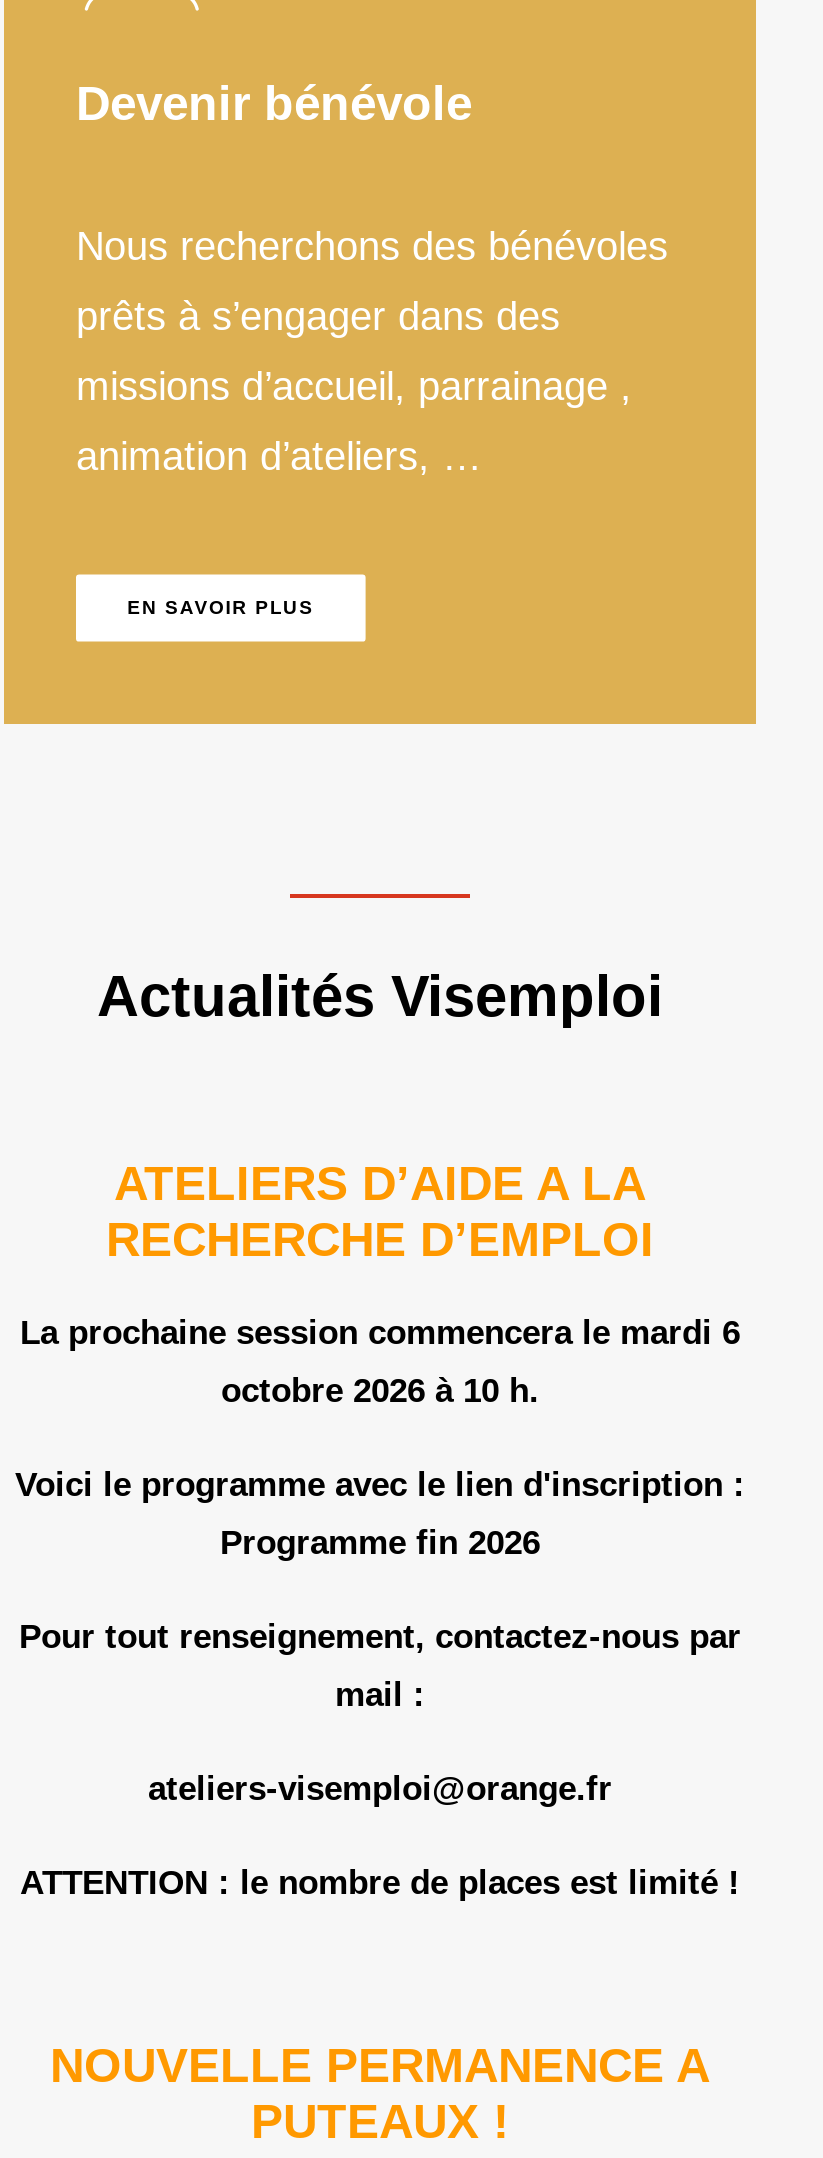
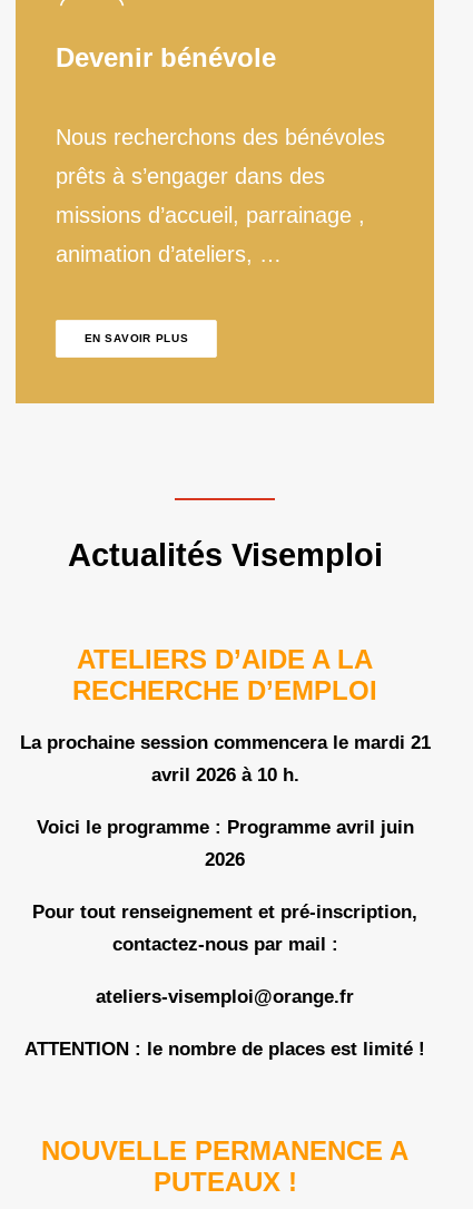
- La prochaine session commencera le mardi 6
+ La prochaine session commencera le mardi 21

- octobre 2026 à 10 h.
+ avril 2026 à 10 h.

- Voici le programme avec le lien d'inscription :
+ Voici le programme : Programme avril juin

- Programme fin 2026
+ 2026

- Pour tout renseignement, contactez-nous par
+ Pour tout renseignement et pré-inscription,

- mail :
+ contactez-nous par mail :
